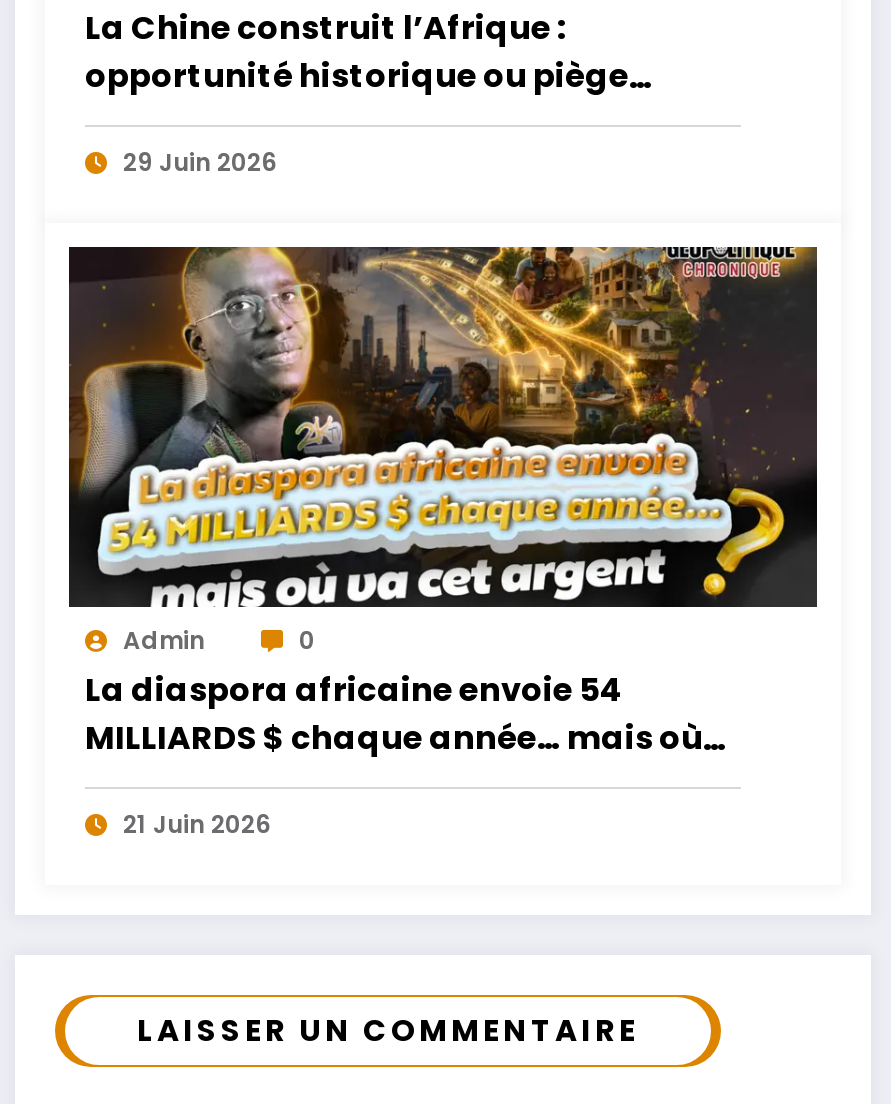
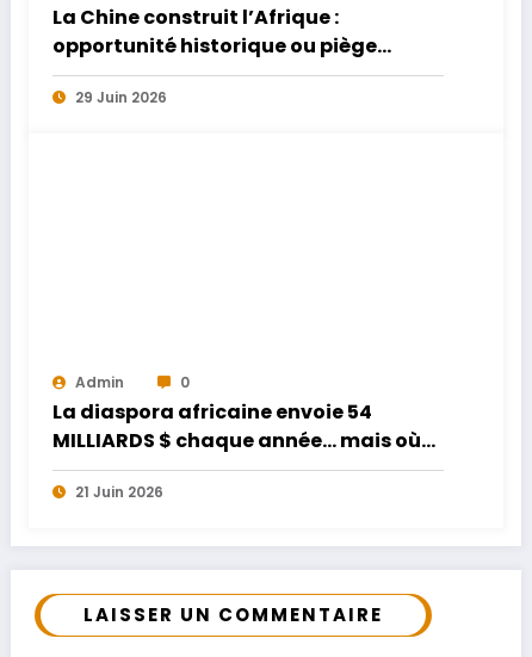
- [image]
